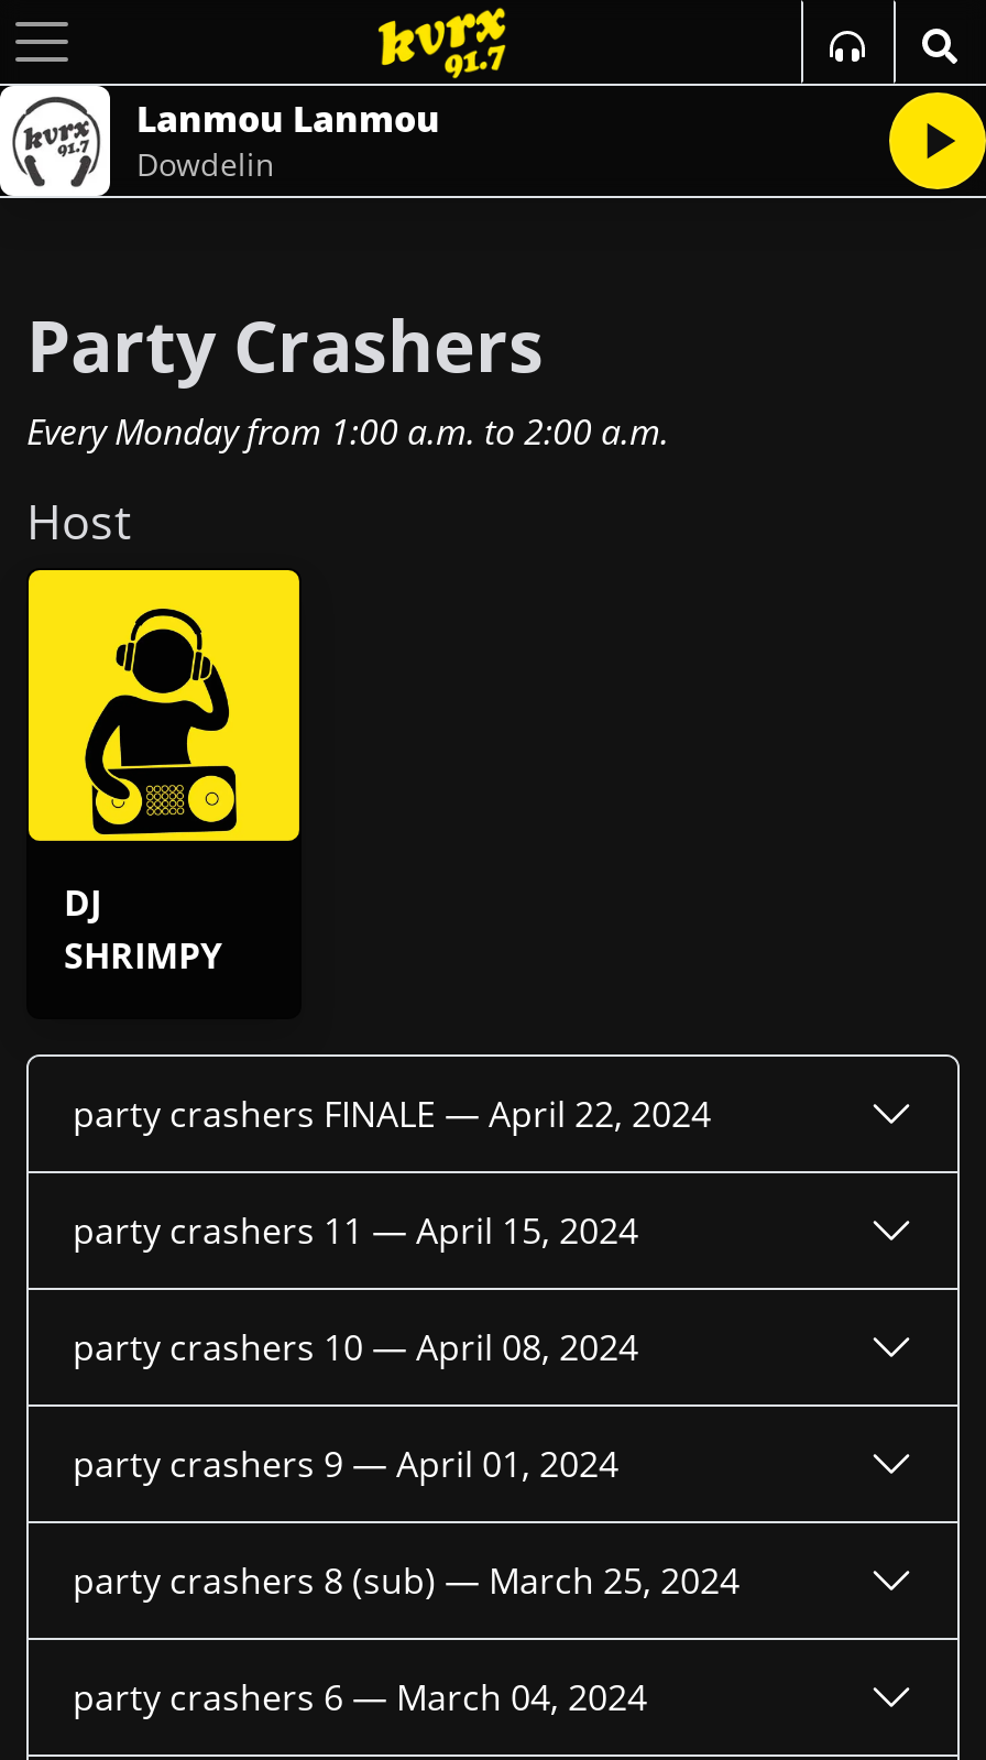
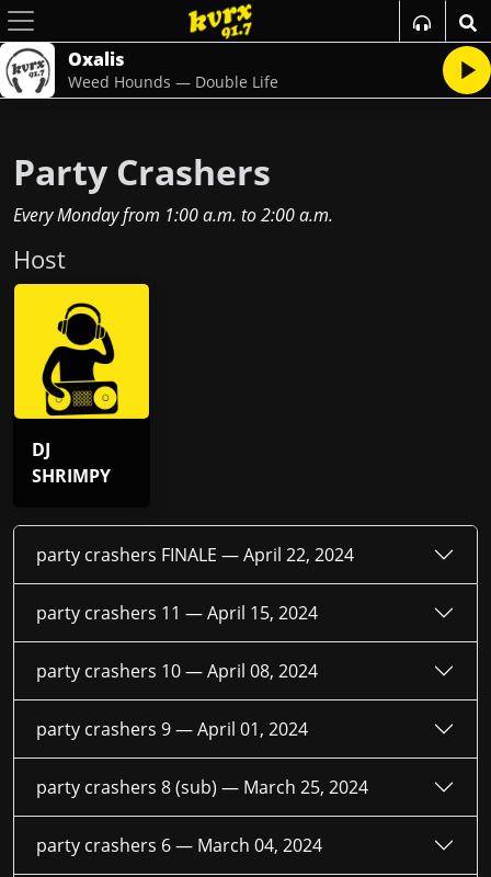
- Lanmou Lanmou
- Dowdelin
+ Oxalis
+ Weed Hounds — Double Life
